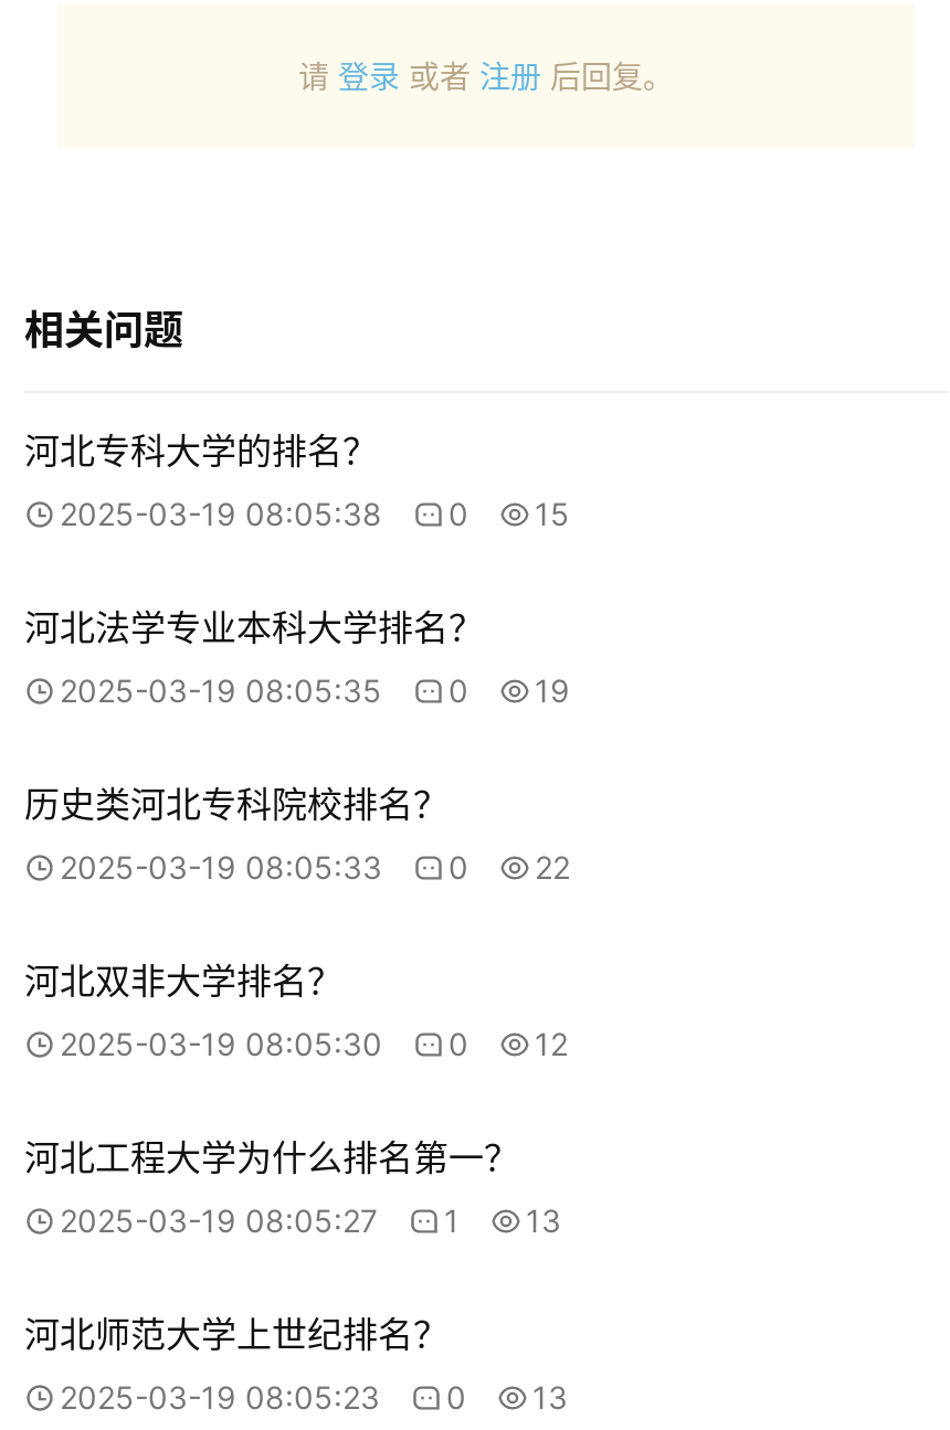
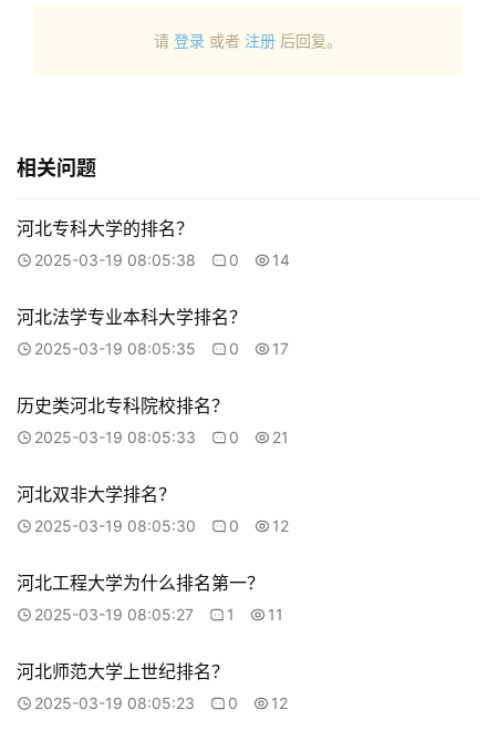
- 2025-03-19 08:05:38 0 15
+ 2025-03-19 08:05:38 0 14

- 2025-03-19 08:05:35 0 19
+ 2025-03-19 08:05:35 0 17

- 2025-03-19 08:05:33 0 22
+ 2025-03-19 08:05:33 0 21

- 2025-03-19 08:05:27 1 13
+ 2025-03-19 08:05:27 1 11

- 2025-03-19 08:05:23 0 13
+ 2025-03-19 08:05:23 0 12
